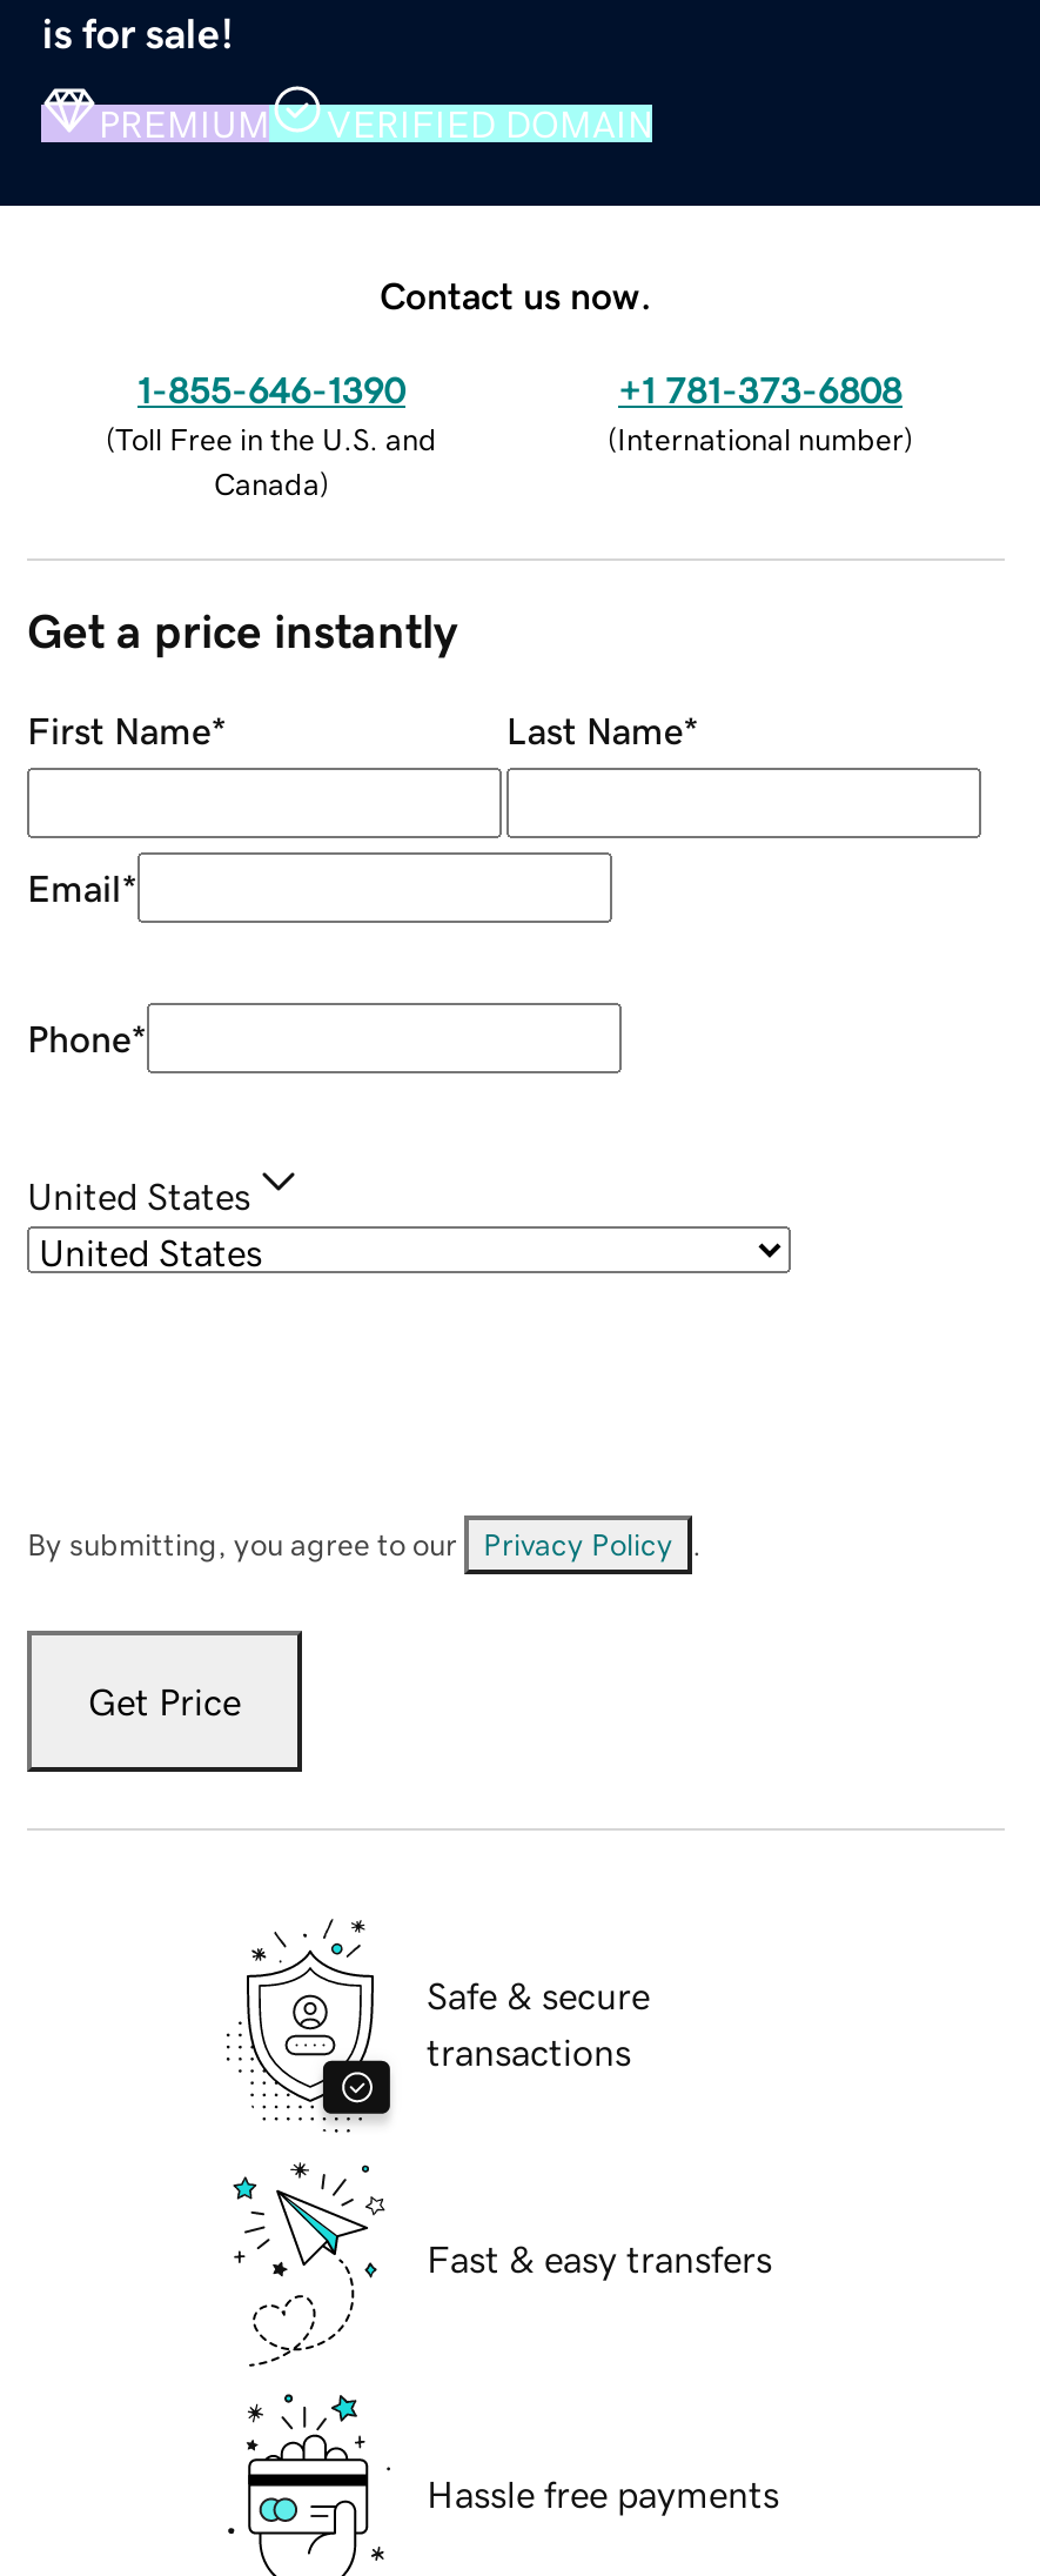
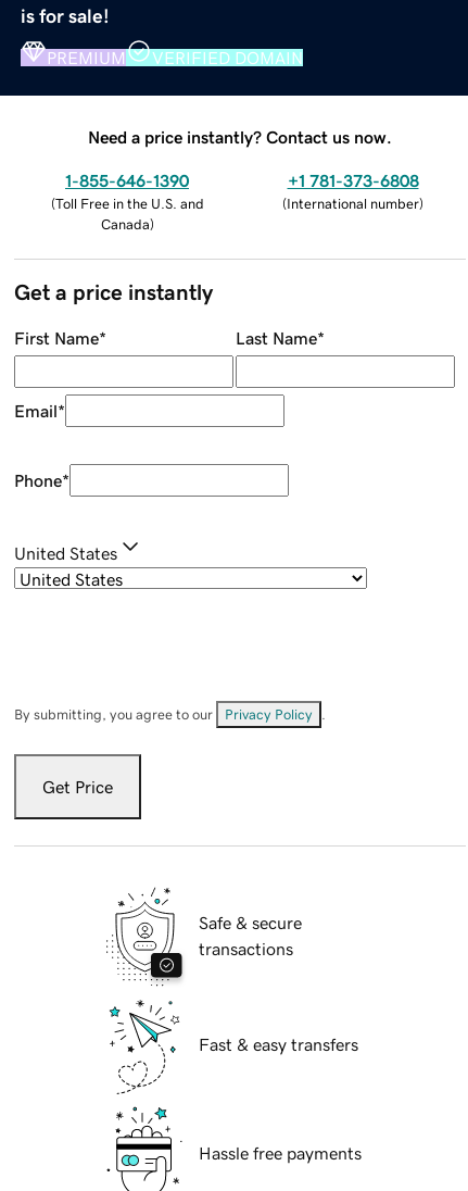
- Contact us now.
+ Need a price instantly? Contact us now.
